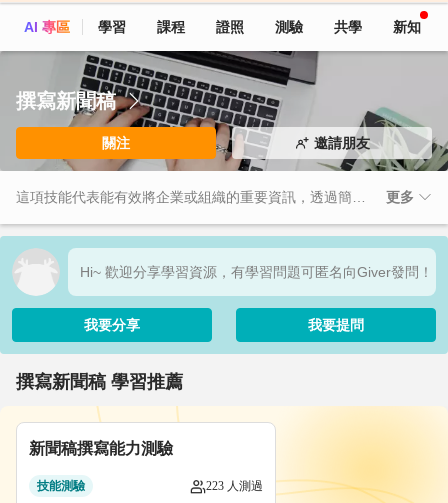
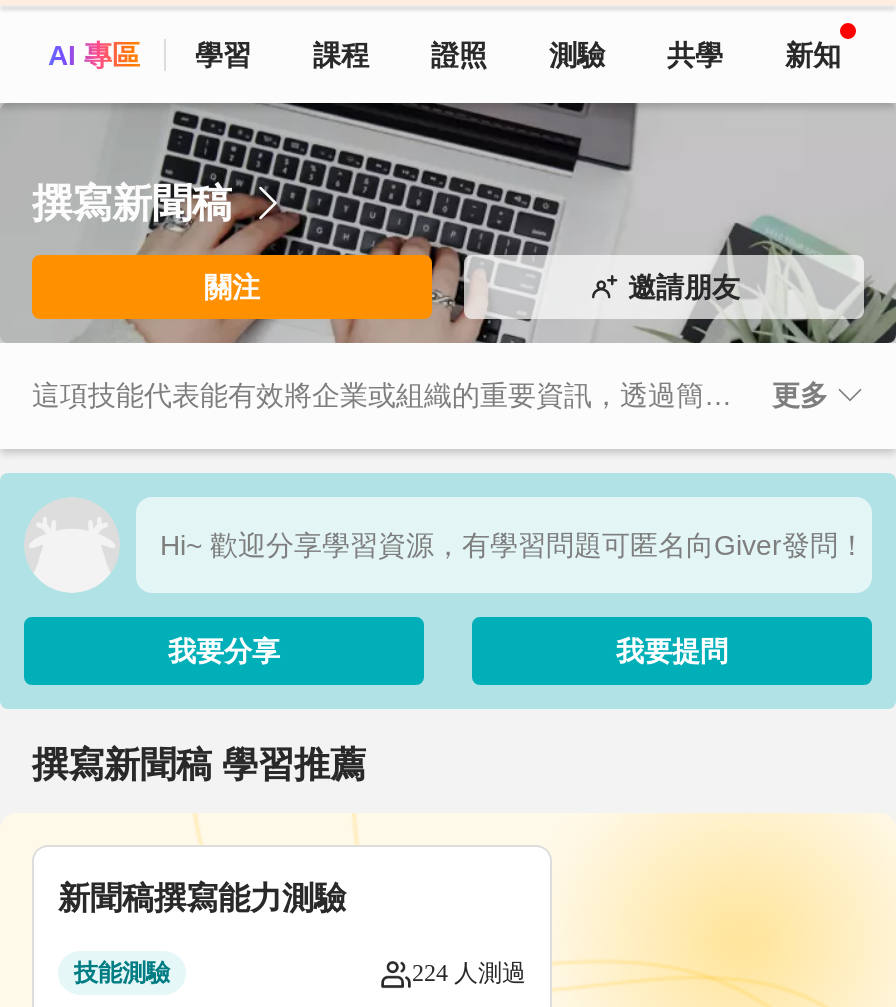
- 223 人測過
+ 224 人測過
